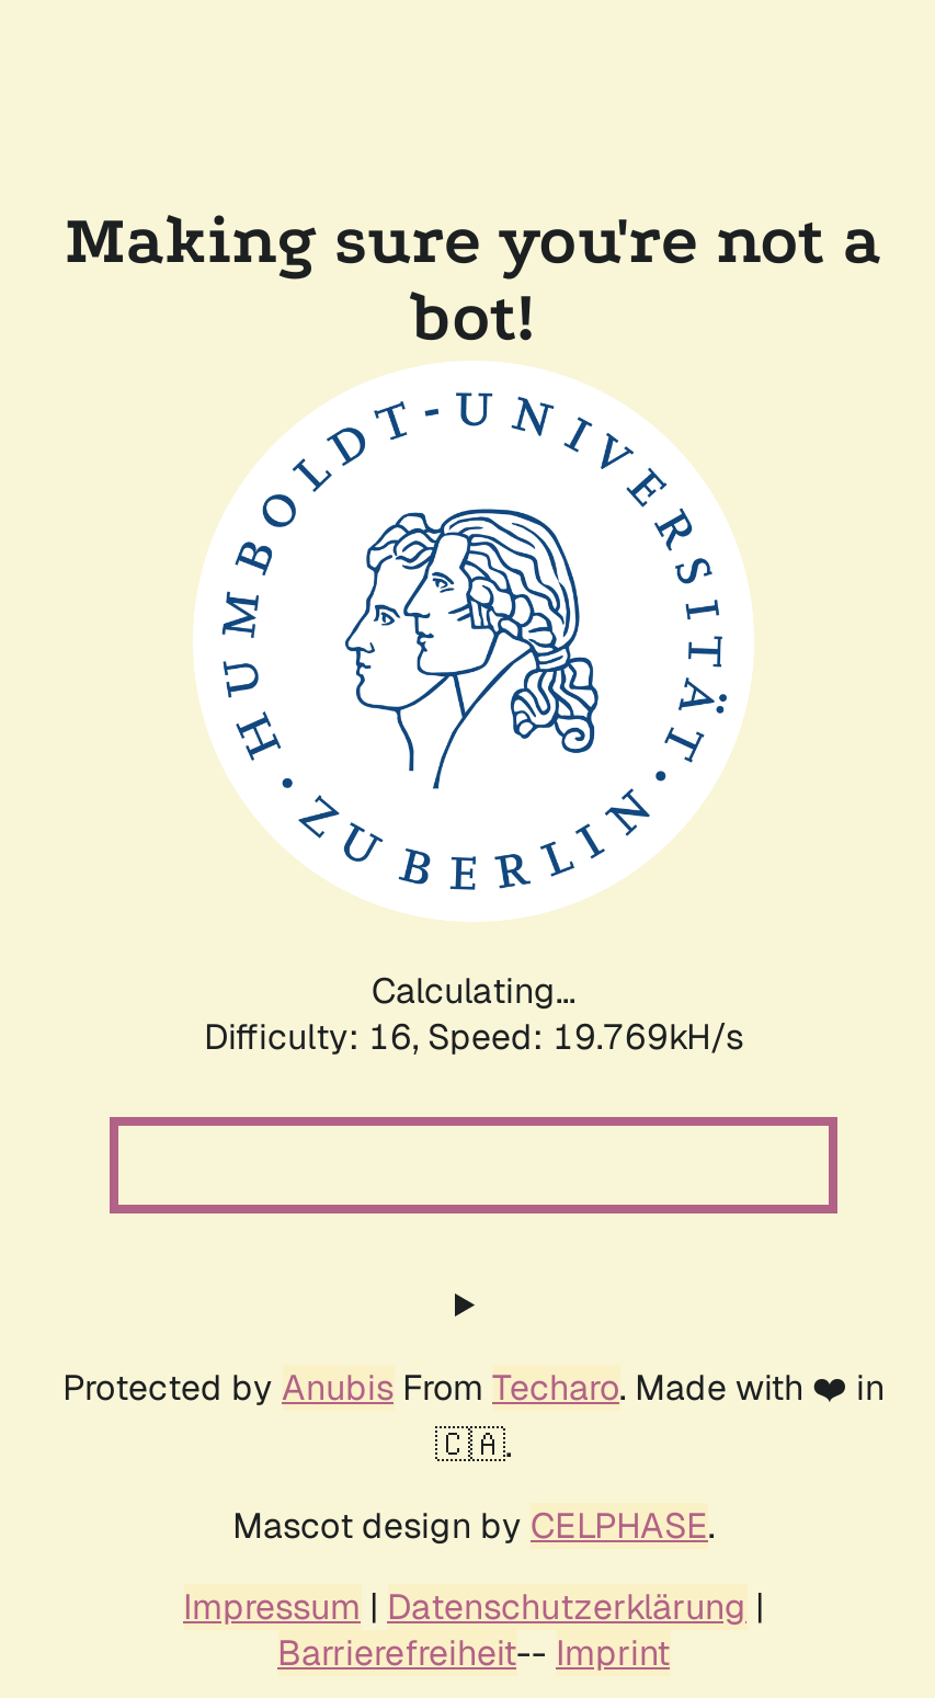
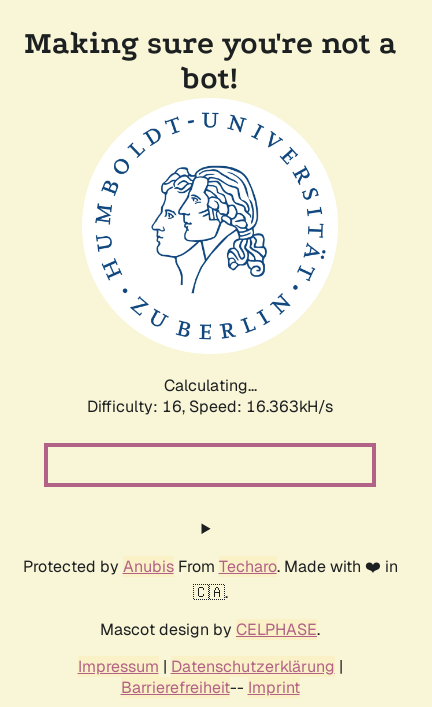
- Difficulty: 16, Speed: 19.769kH/s
+ Difficulty: 16, Speed: 16.363kH/s
